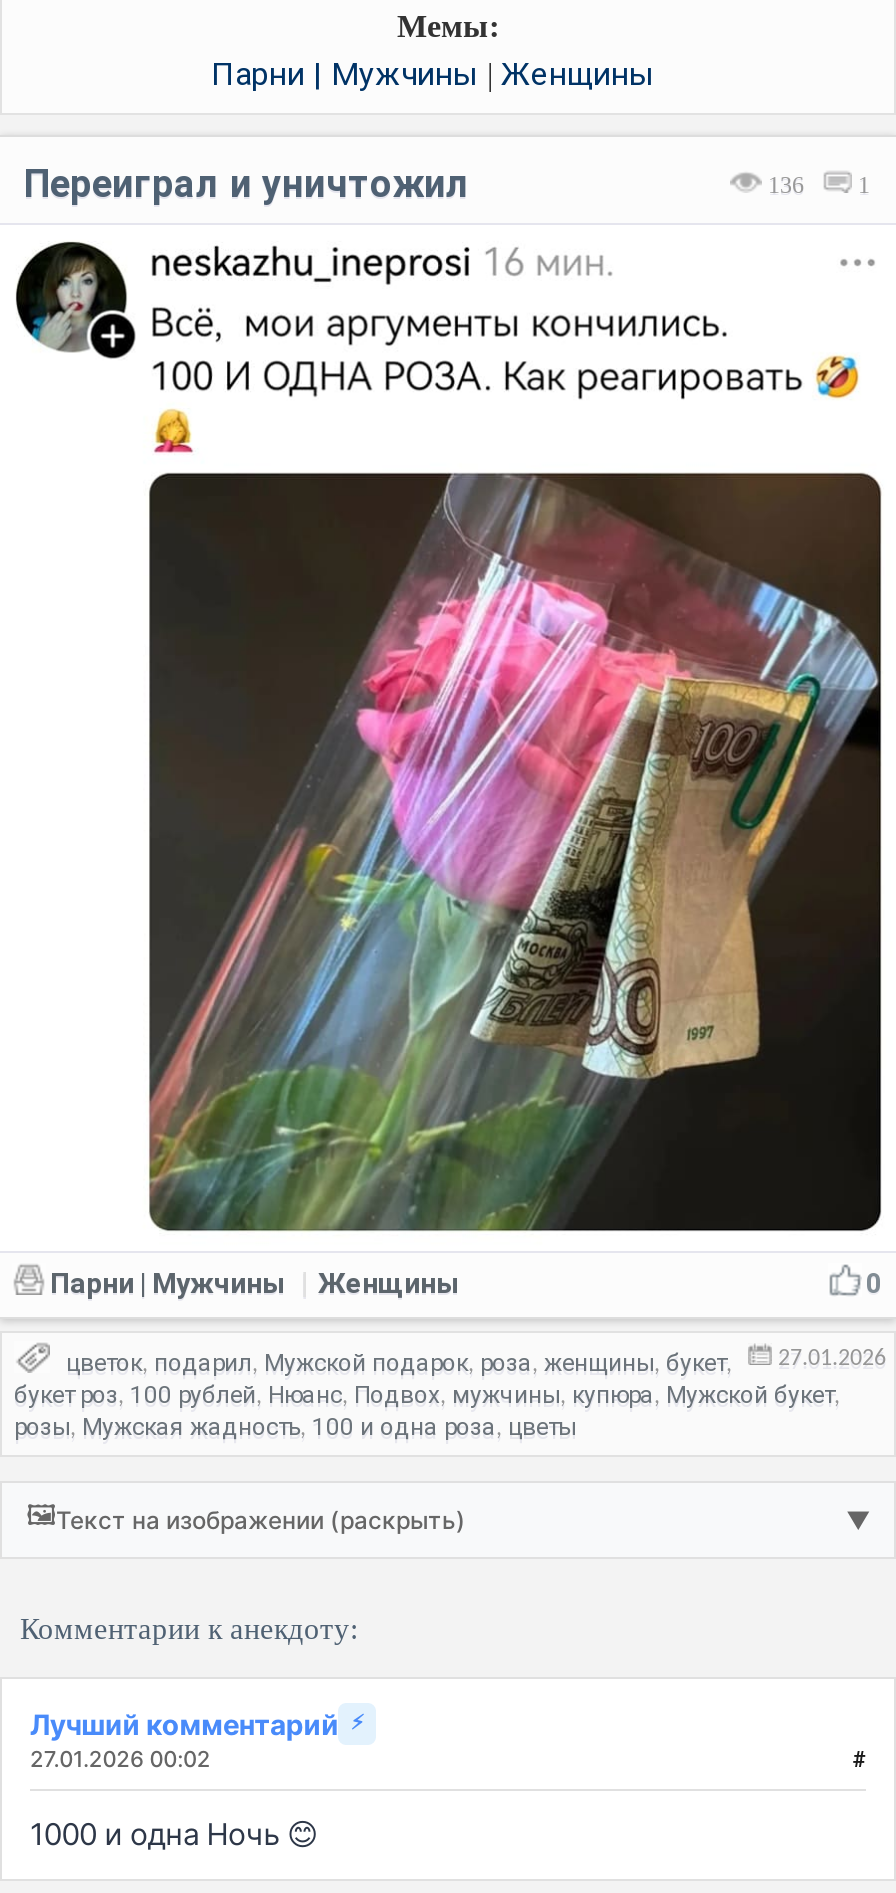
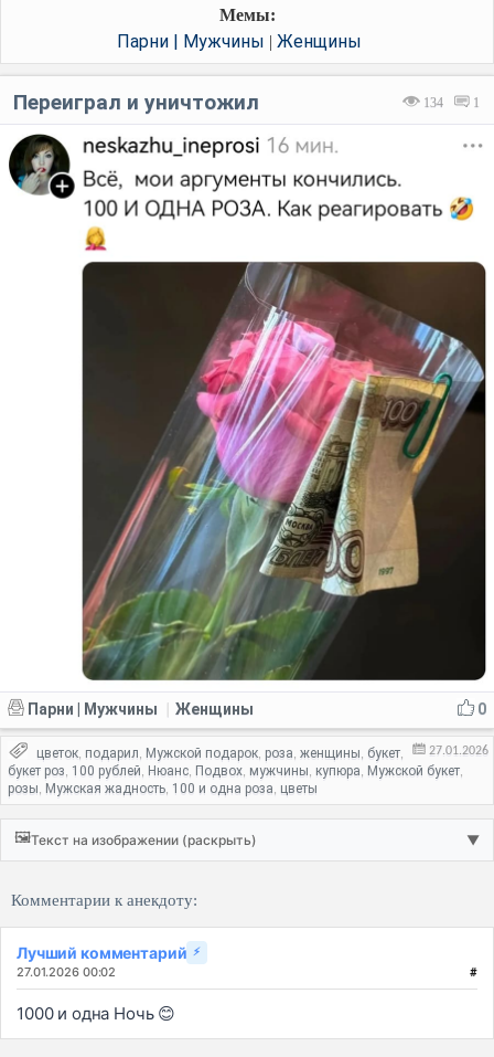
- 136 1
+ 134 1
